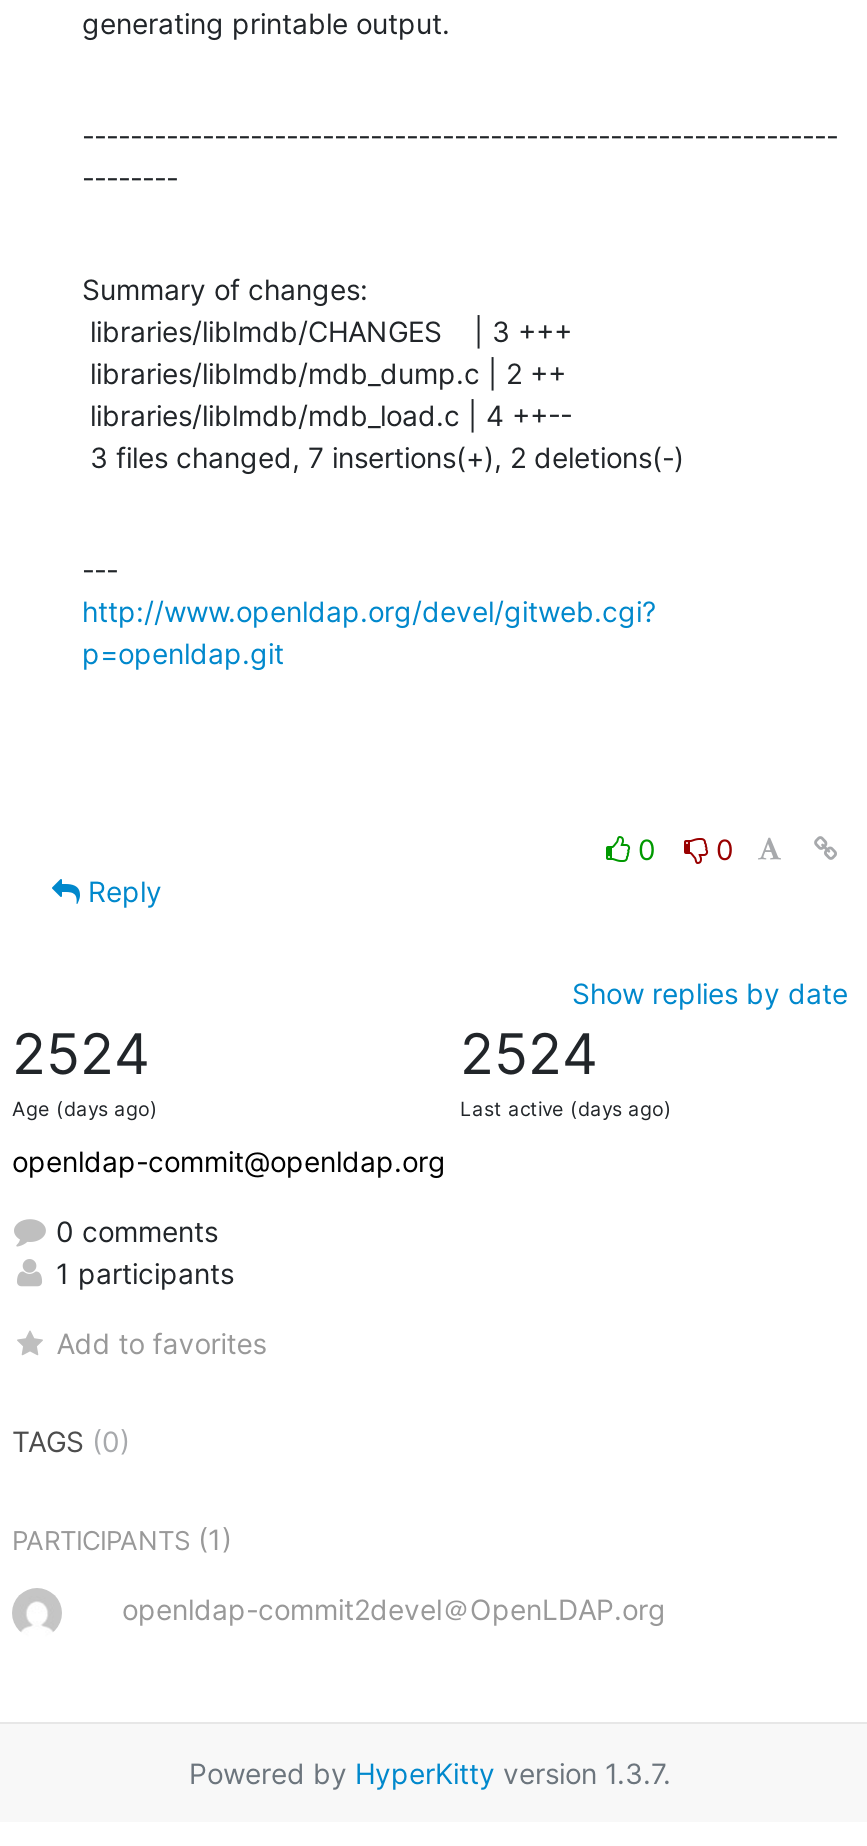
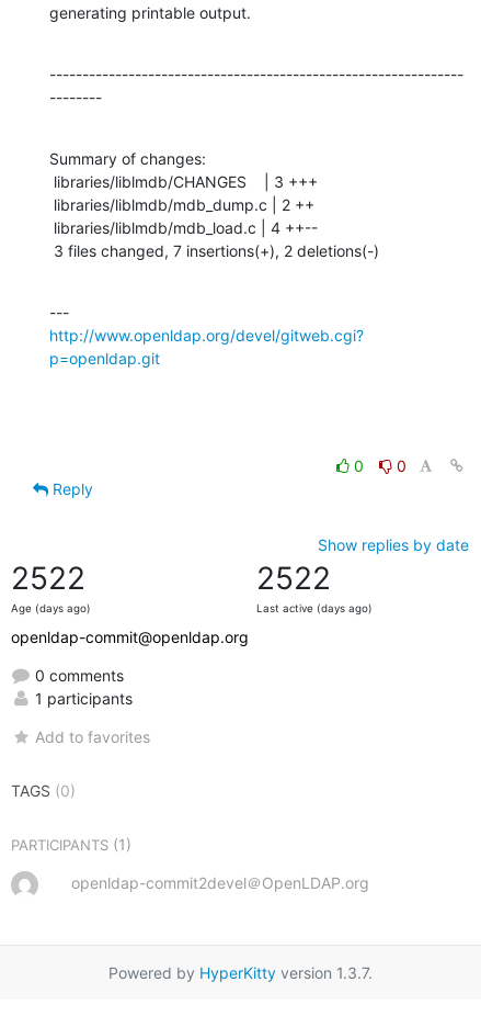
- 2524
+ 2522

- 2524
+ 2522
